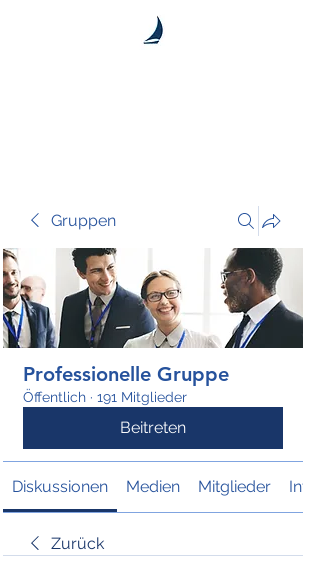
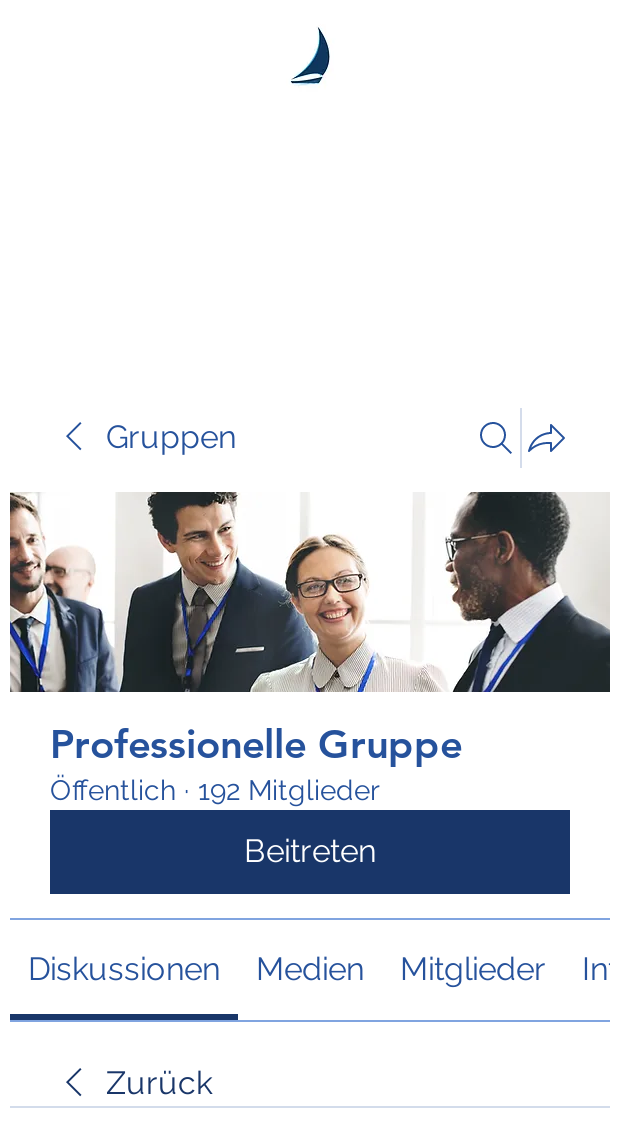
- Öffentlich · 191 Mitglieder
+ Öffentlich · 192 Mitglieder
